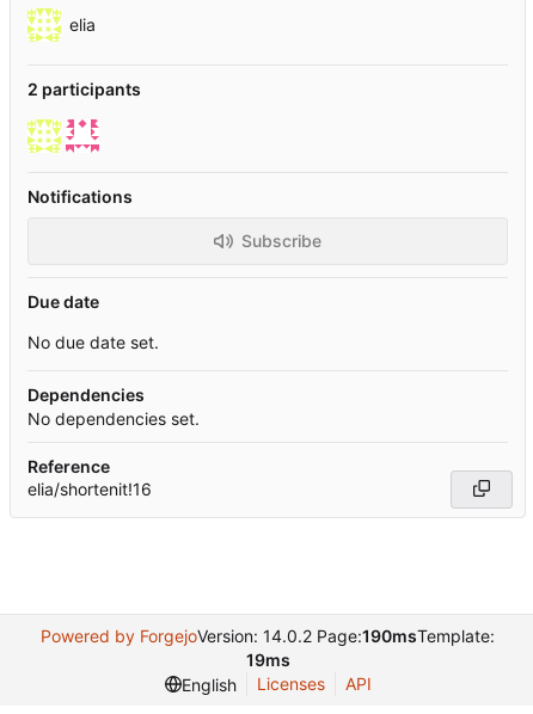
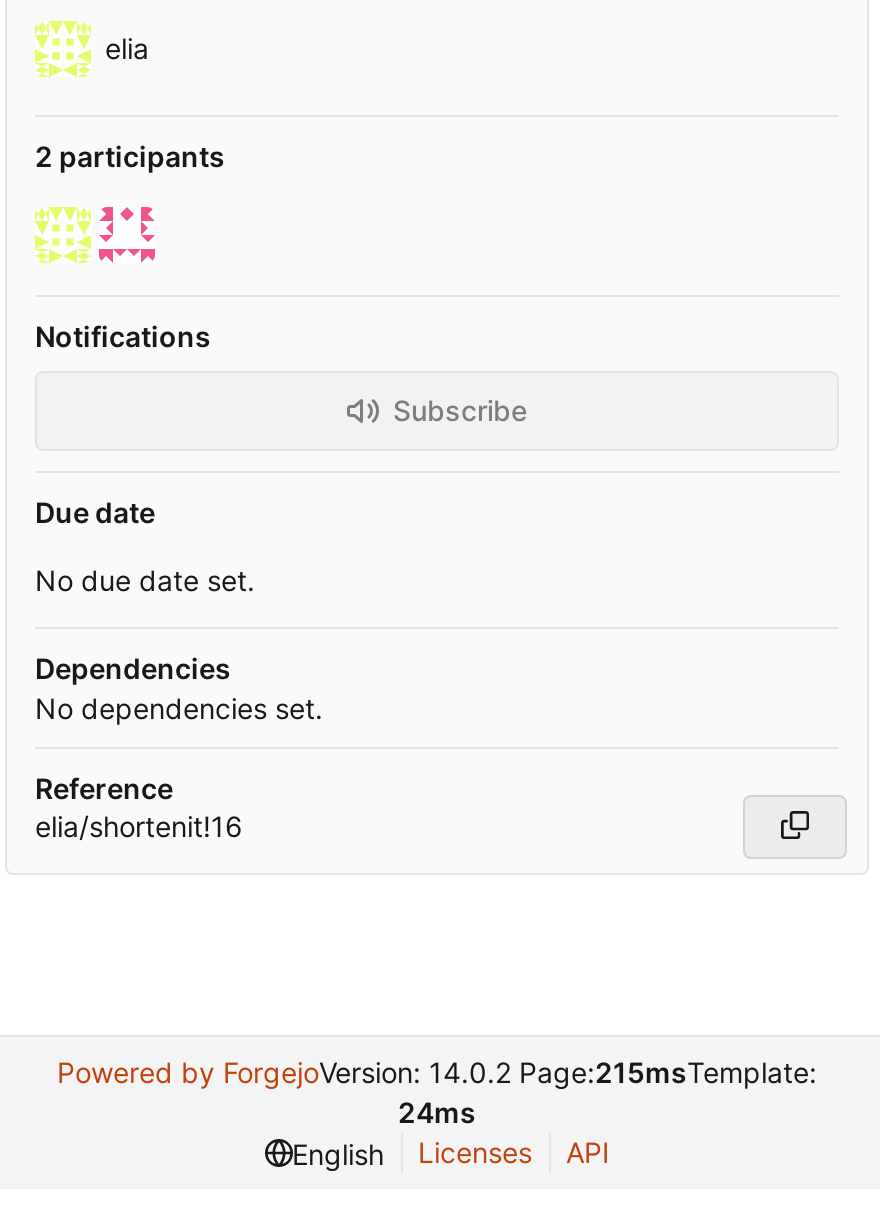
- Powered by ForgejoVersion: 14.0.2 Page:190msTemplate:
- 19ms
+ Powered by ForgejoVersion: 14.0.2 Page:215msTemplate:
+ 24ms
